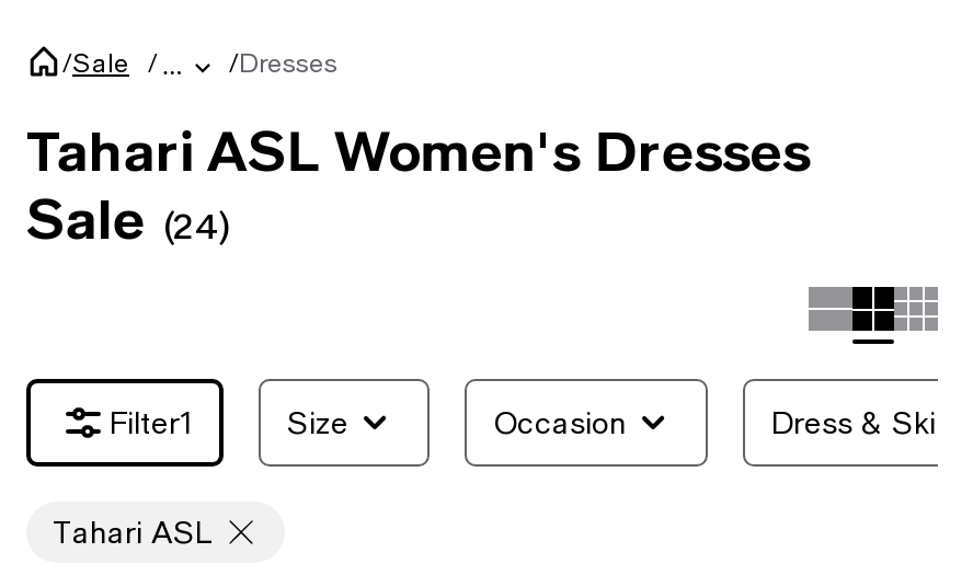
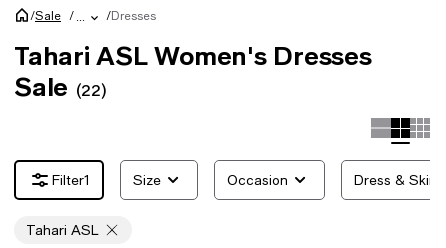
- Sale (24)
+ Sale (22)
